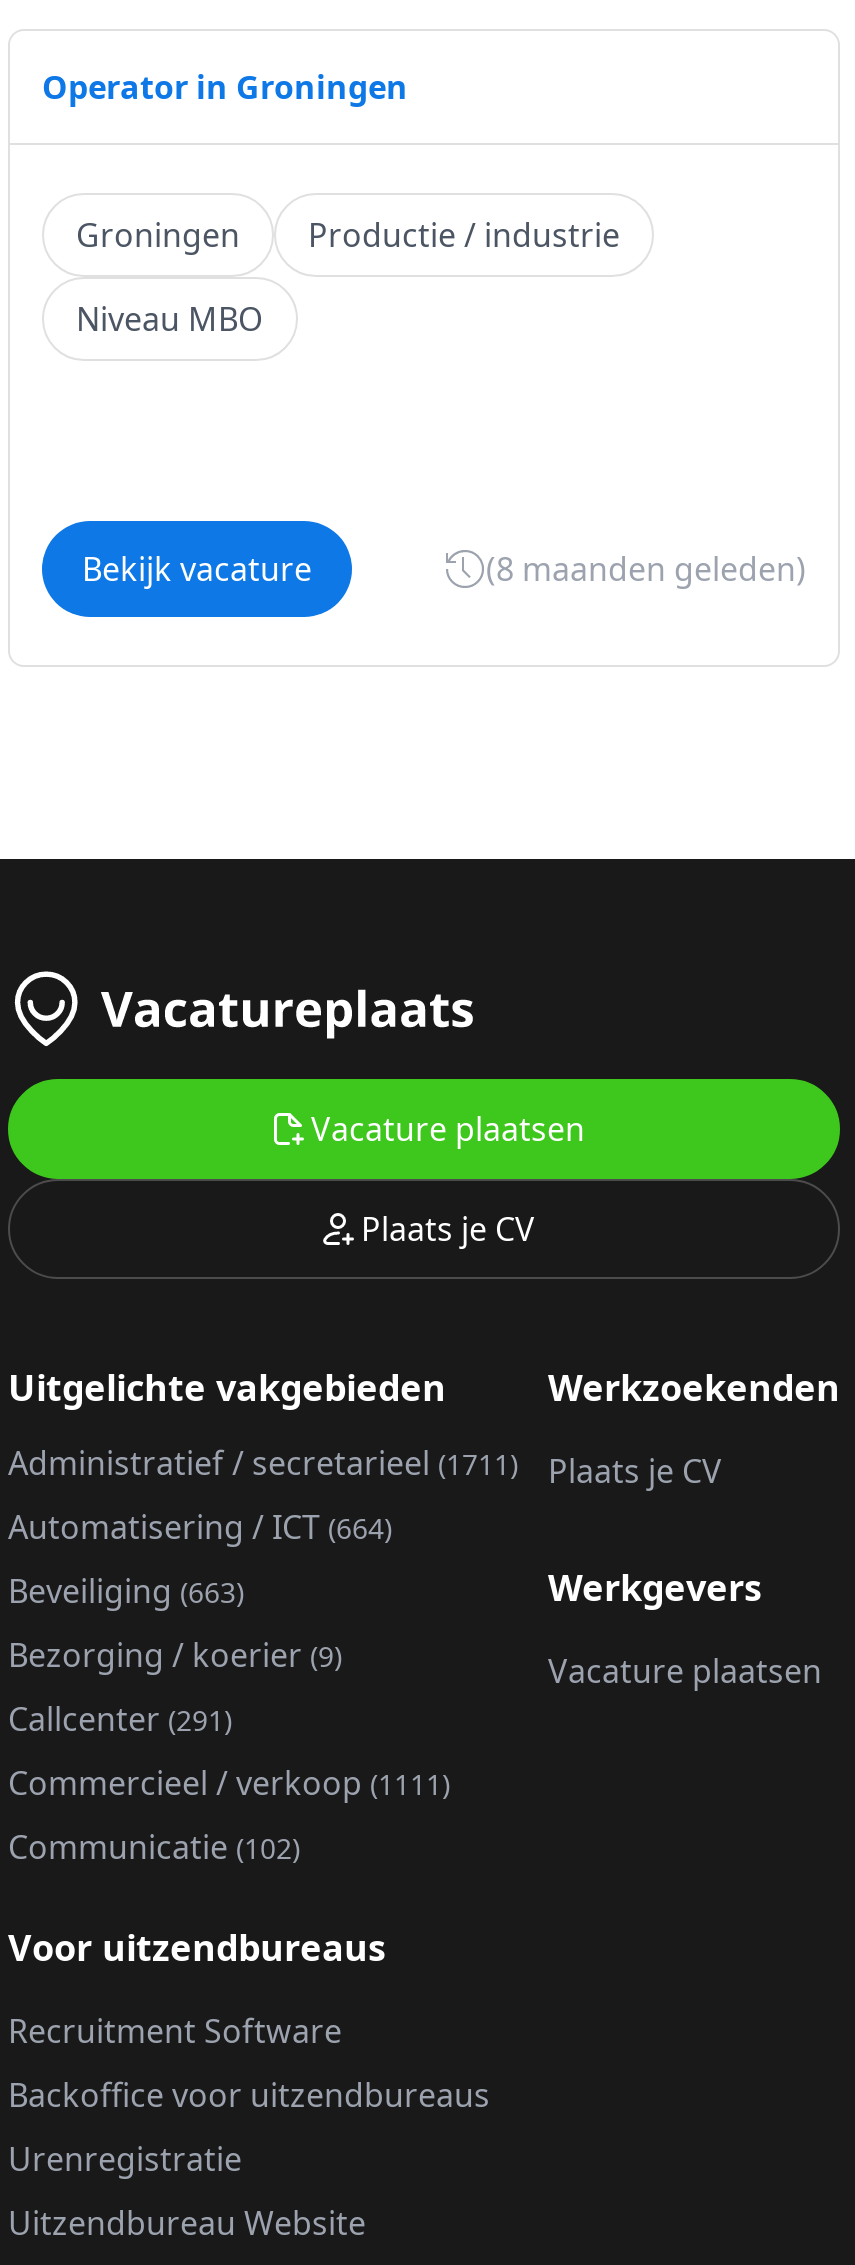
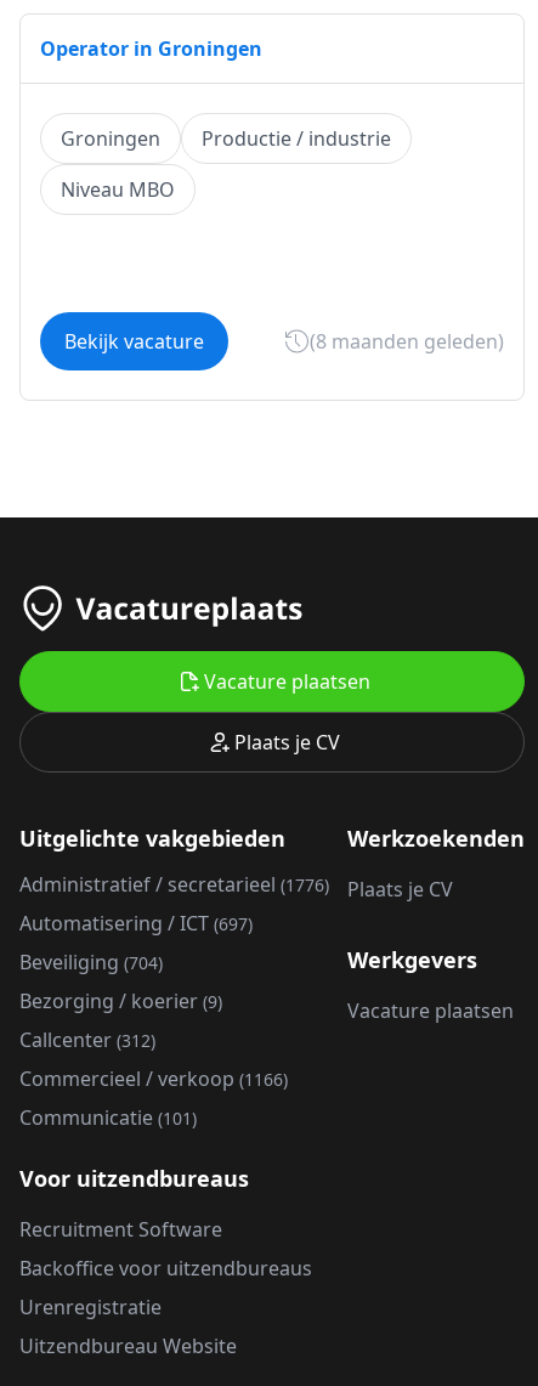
- Administratief / secretarieel (1711)
+ Administratief / secretarieel (1776)

- Automatisering / ICT (664)
+ Automatisering / ICT (697)

- Beveiliging (663)
+ Beveiliging (704)

- Callcenter (291)
+ Callcenter (312)

- Commercieel / verkoop (1111)
+ Commercieel / verkoop (1166)

- Communicatie (102)
+ Communicatie (101)
